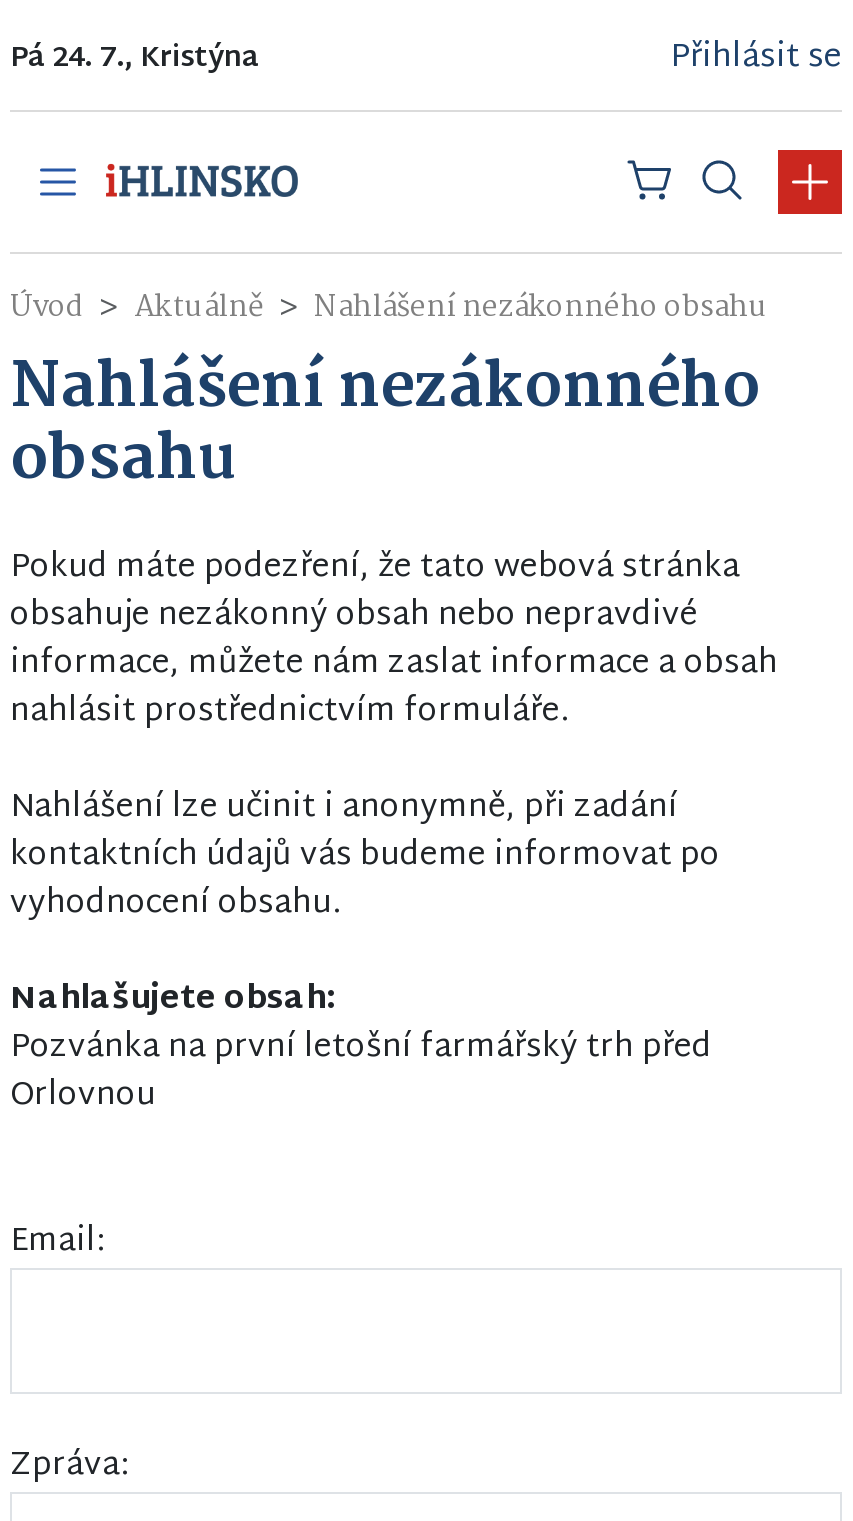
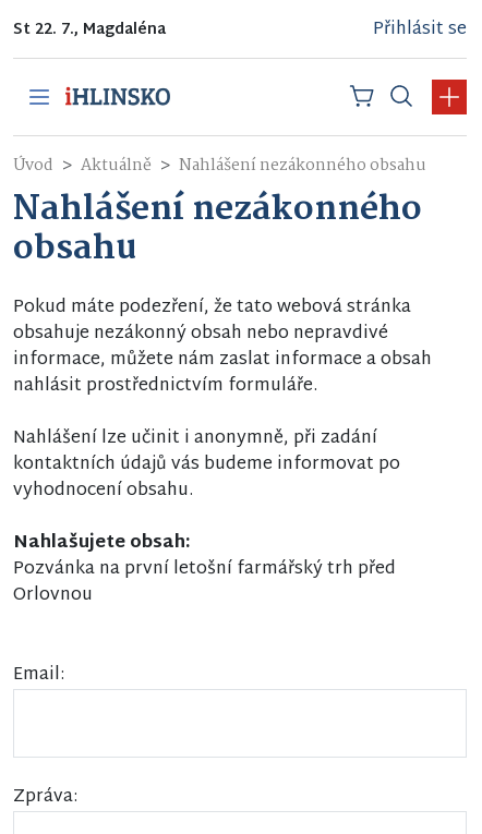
- Pá 24. 7., Kristýna
+ St 22. 7., Magdaléna
